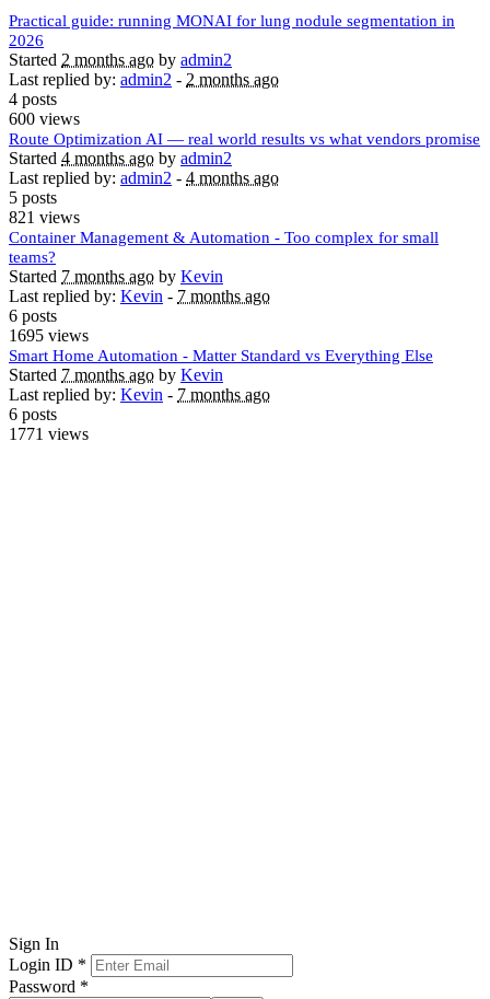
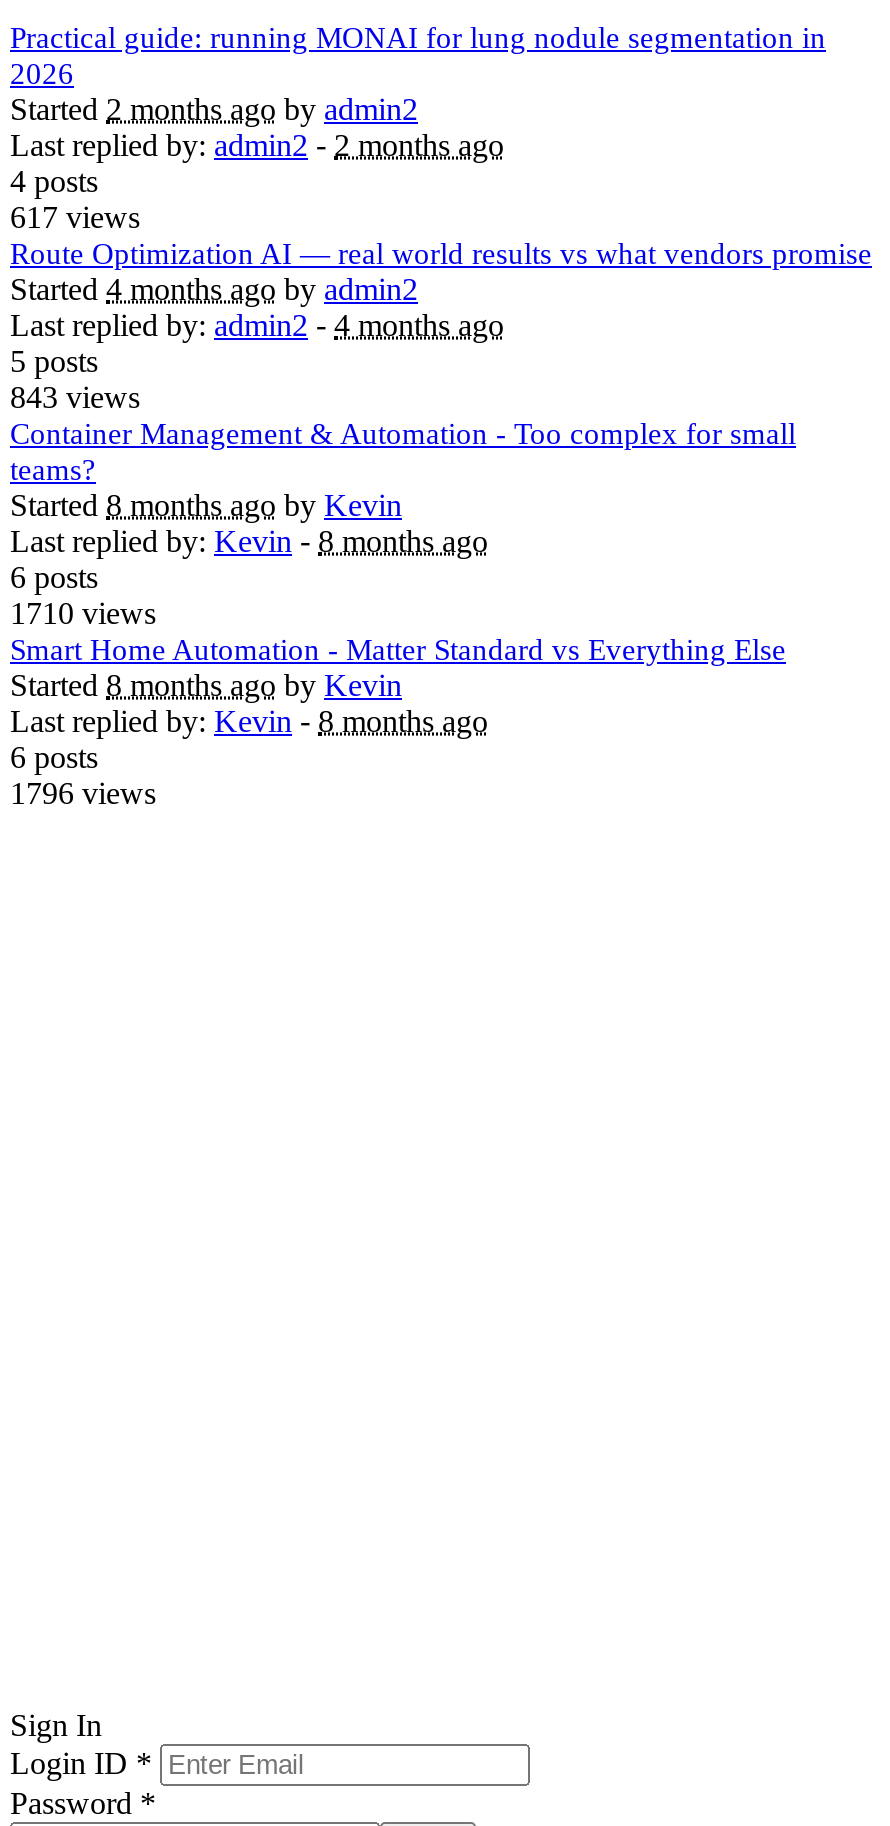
- 600 views
+ 617 views

- 821 views
+ 843 views

- Started 7 months ago by Kevin
+ Started 8 months ago by Kevin

- Last replied by: Kevin - 7 months ago
+ Last replied by: Kevin - 8 months ago

- 1695 views
+ 1710 views

- Started 7 months ago by Kevin
+ Started 8 months ago by Kevin

- Last replied by: Kevin - 7 months ago
+ Last replied by: Kevin - 8 months ago

- 1771 views
+ 1796 views
